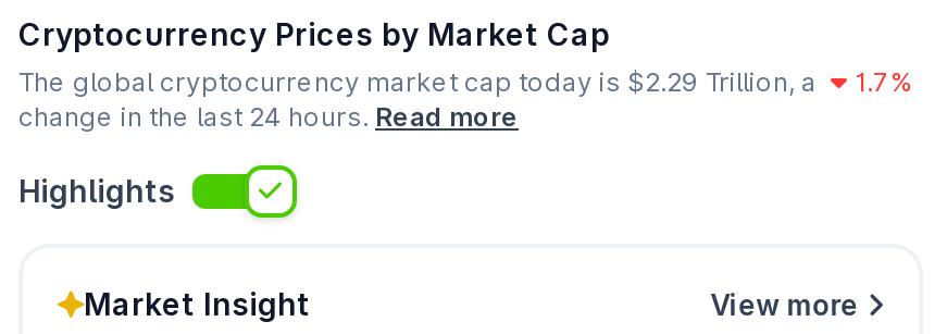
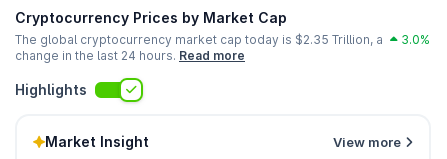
- The global cryptocurrency market cap today is $2.29 Trillion, a
+ The global cryptocurrency market cap today is $2.35 Trillion, a

- 1.7%
+ 3.0%
